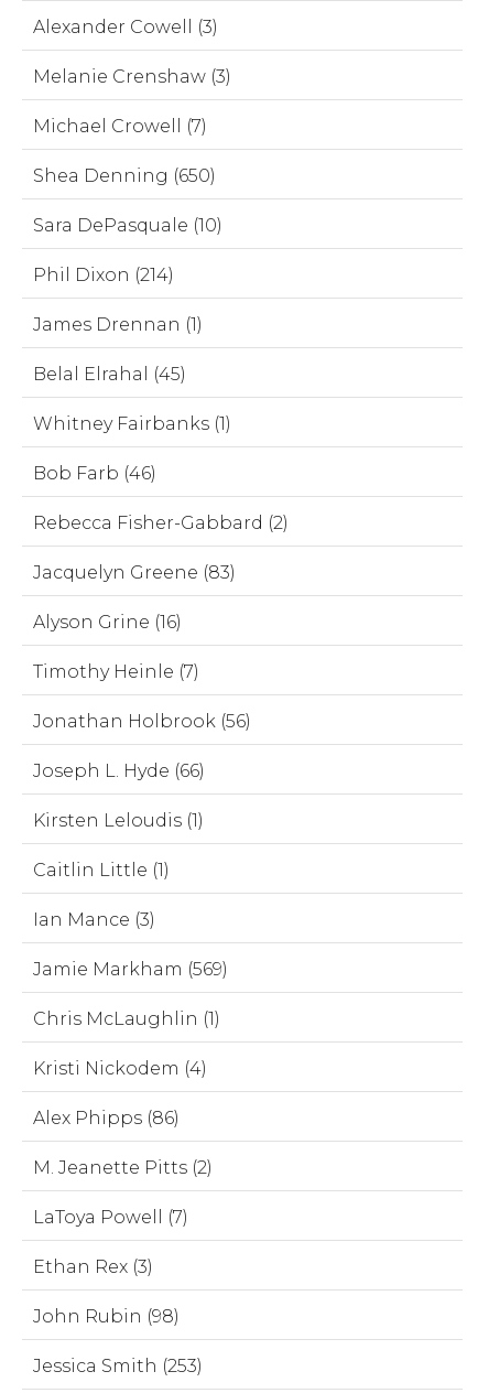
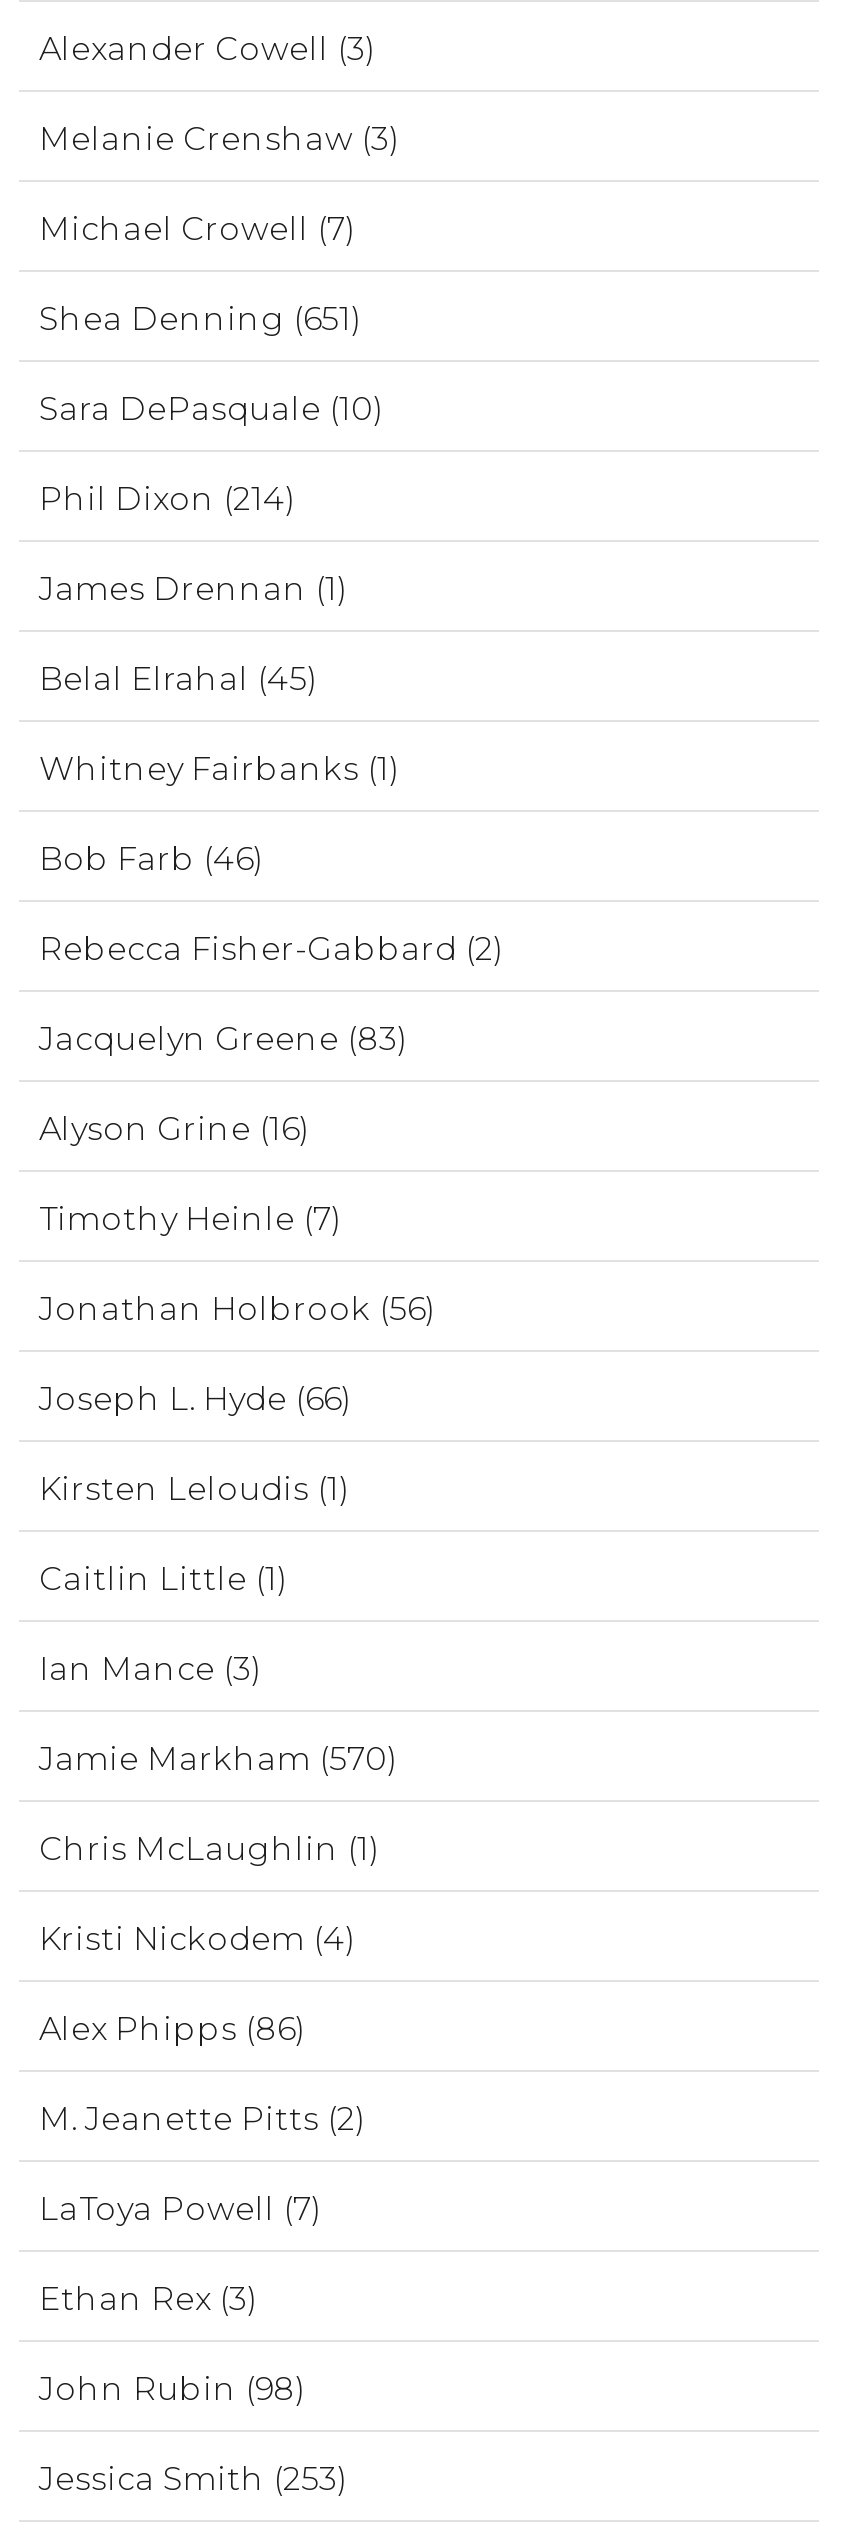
- Shea Denning (650)
+ Shea Denning (651)

- Jamie Markham (569)
+ Jamie Markham (570)
